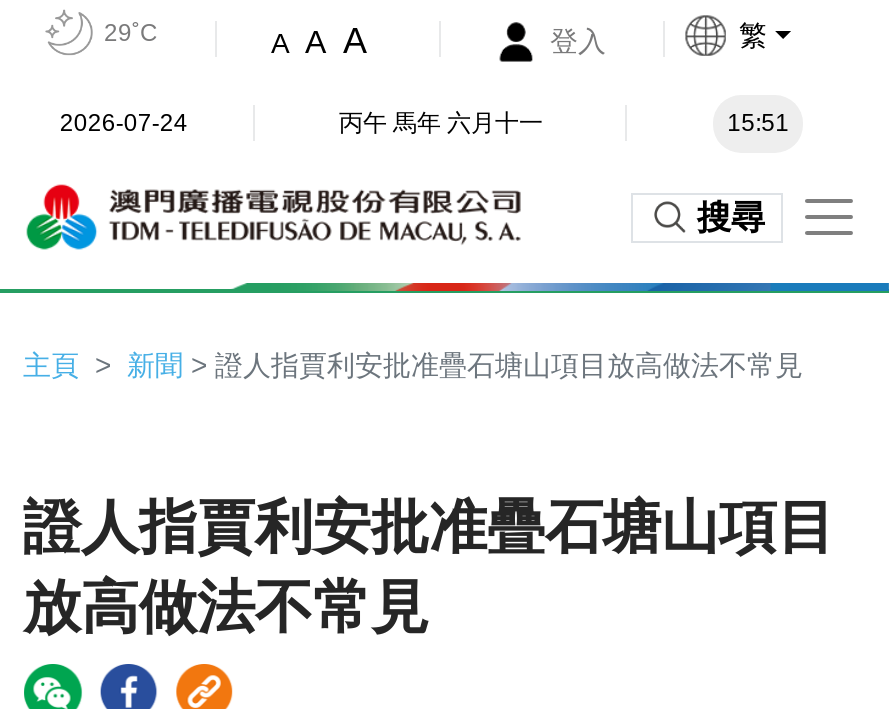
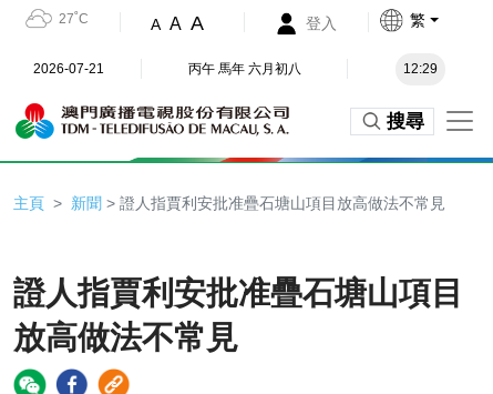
- 29˚C
+ 27˚C

- 2026-07-24
+ 2026-07-21

- 丙午 馬年 六月十一
+ 丙午 馬年 六月初八

- 15:51
+ 12:29
